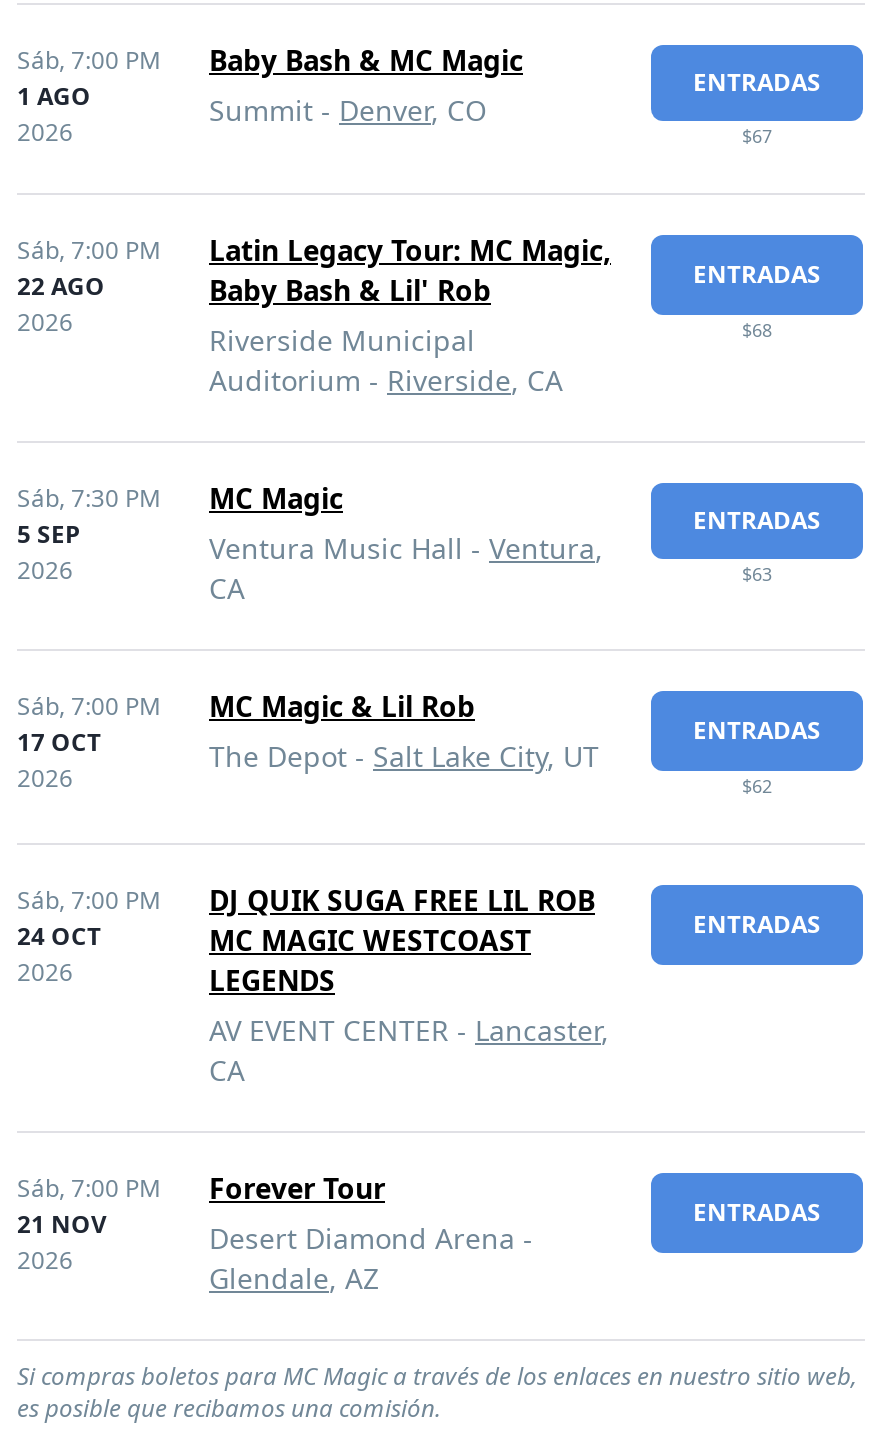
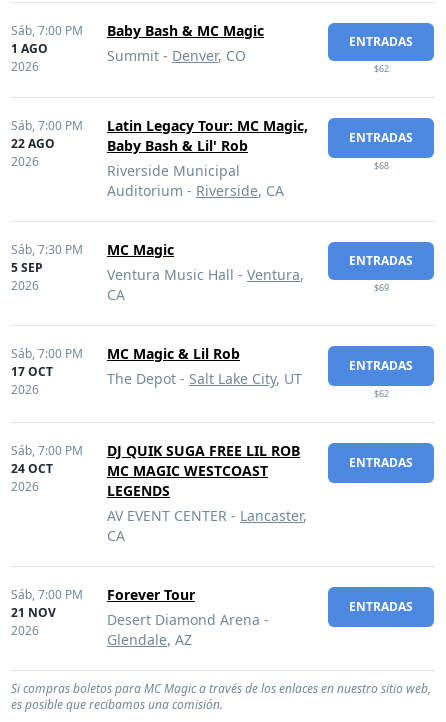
- $67
+ $62

- $63
+ $69
